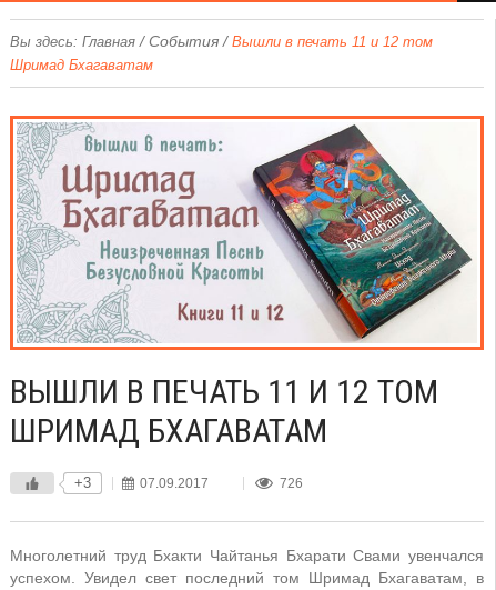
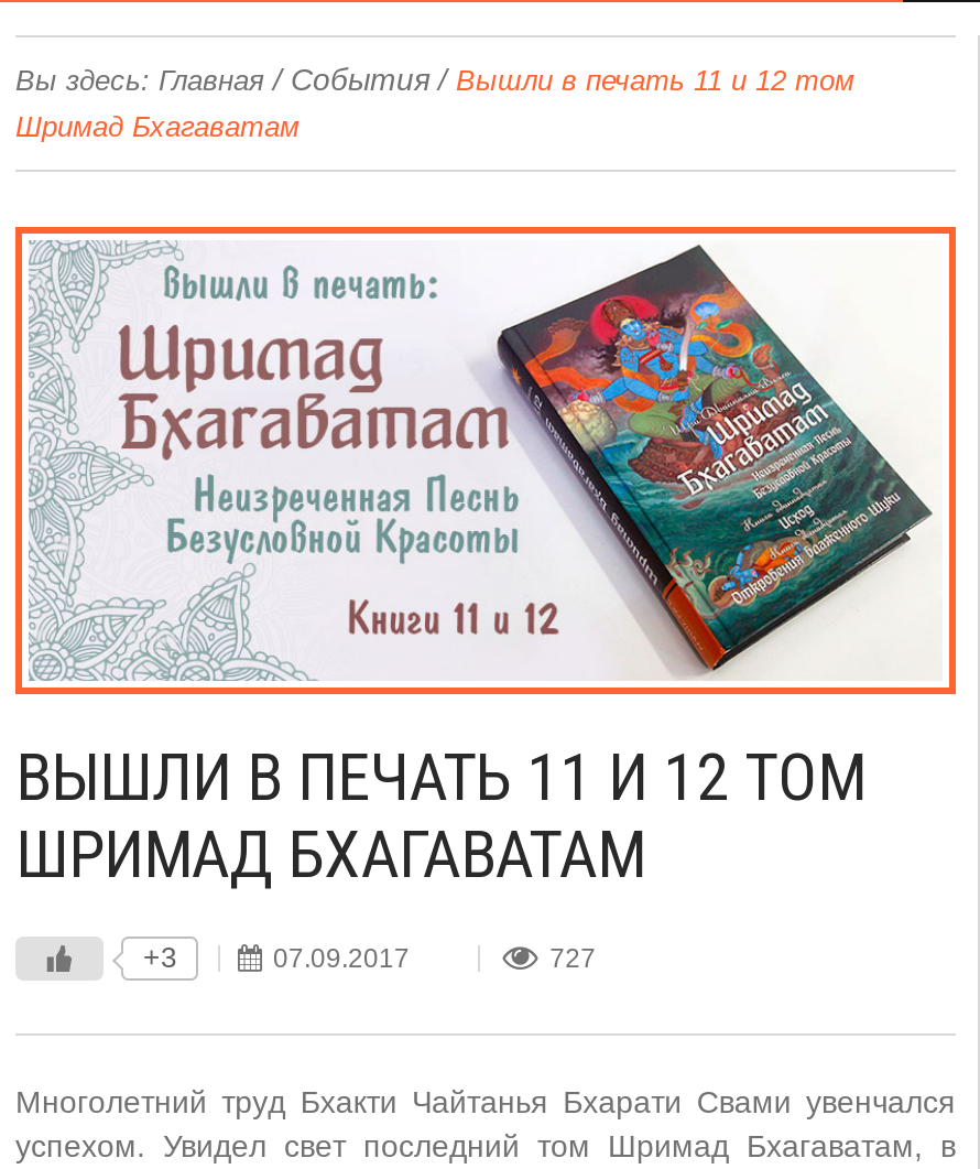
- 726
+ 727
